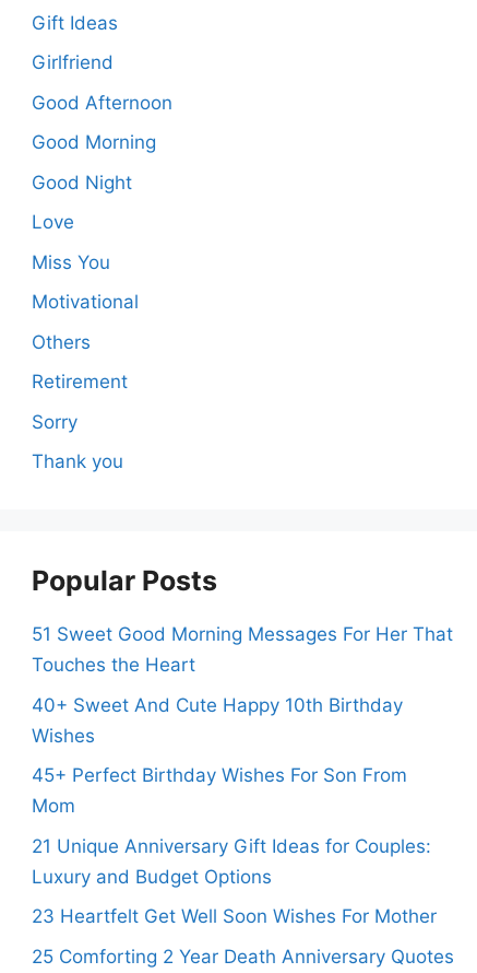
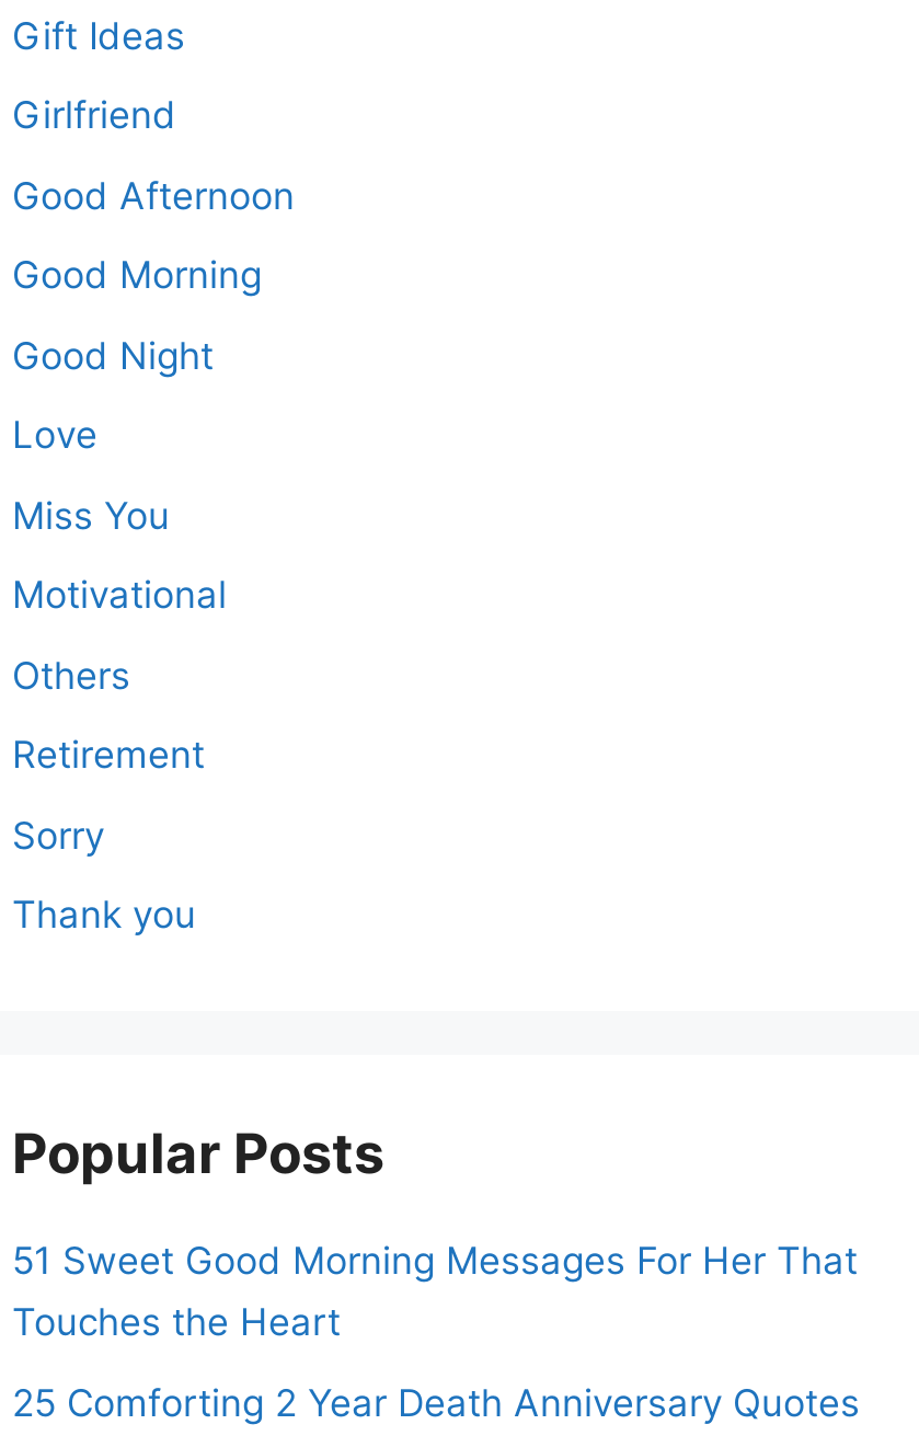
- 40+ Sweet And Cute Happy 10th Birthday
- Wishes
- 45+ Perfect Birthday Wishes For Son From
- Mom
- 21 Unique Anniversary Gift Ideas for Couples:
- Luxury and Budget Options
- 23 Heartfelt Get Well Soon Wishes For Mother
